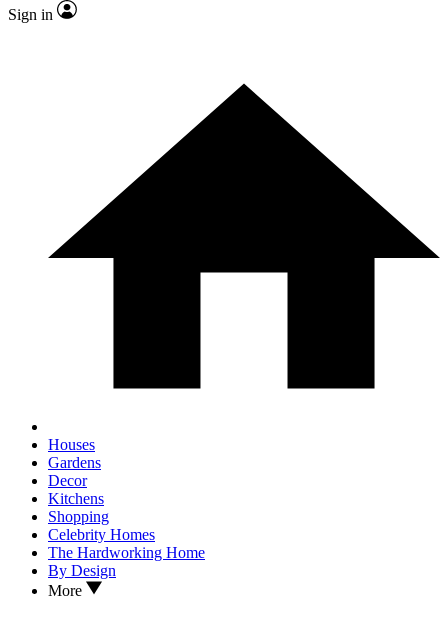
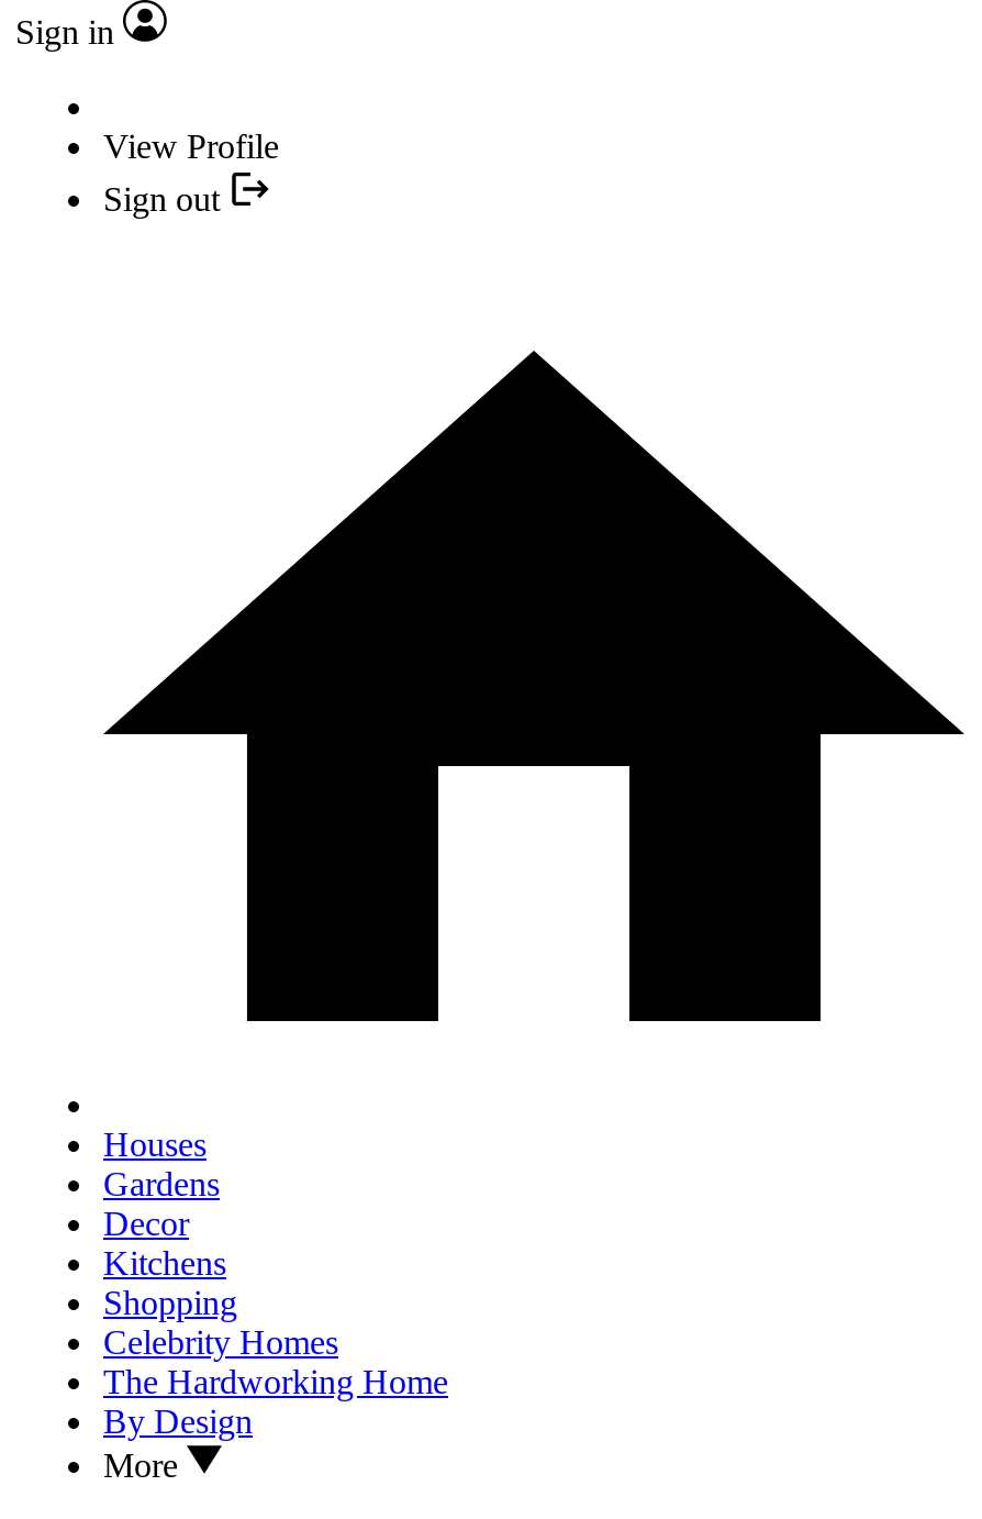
+ View Profile
+ Sign out
